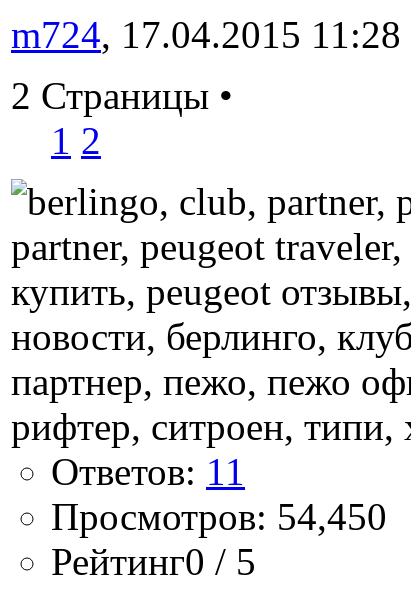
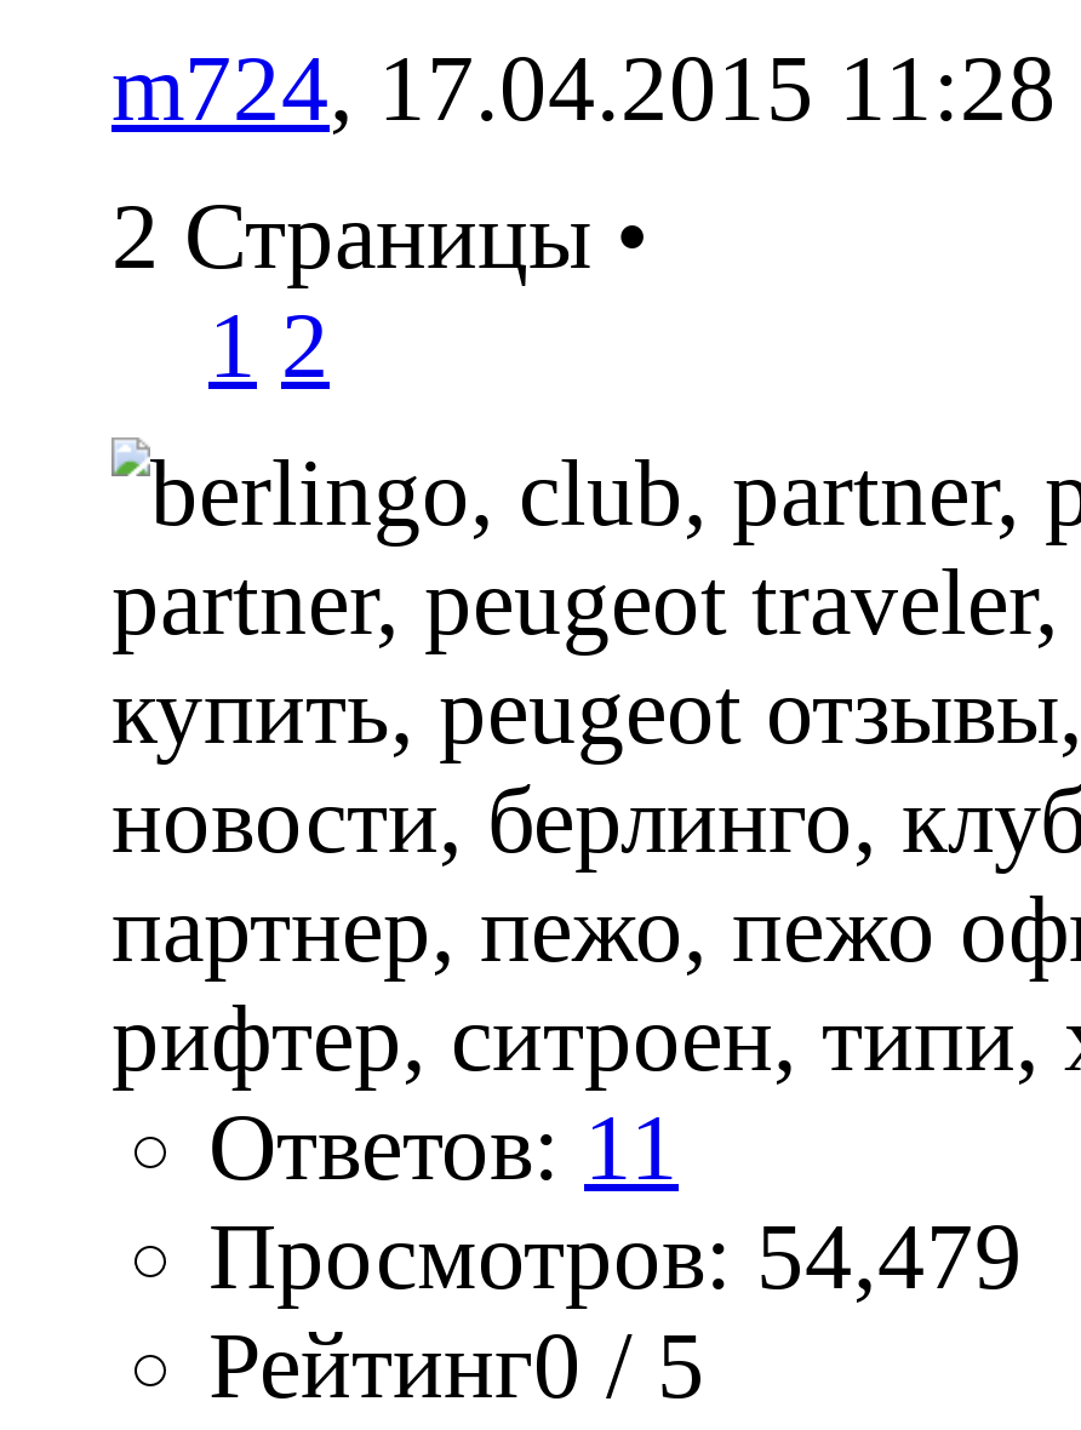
- Просмотров: 54,450
+ Просмотров: 54,479
